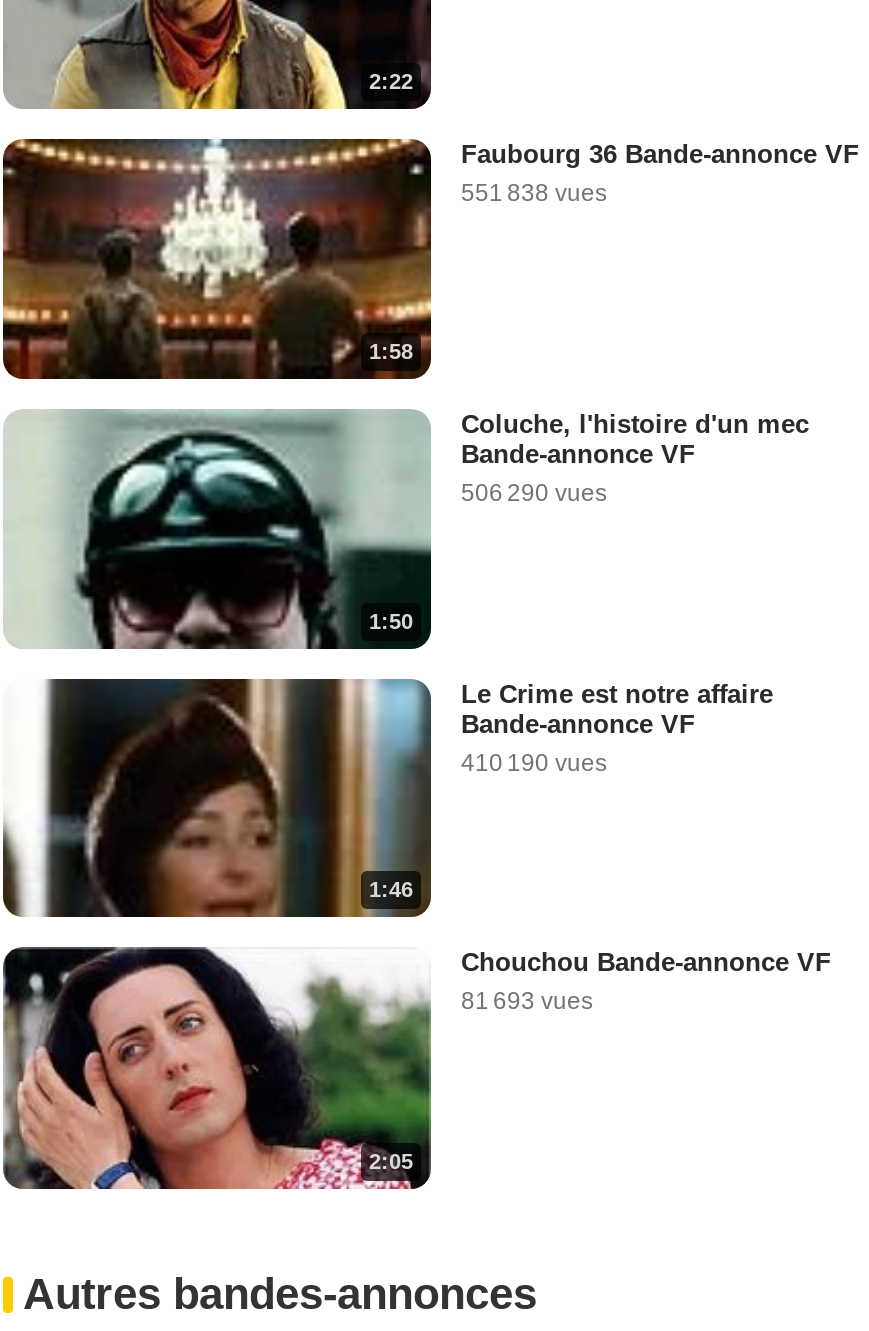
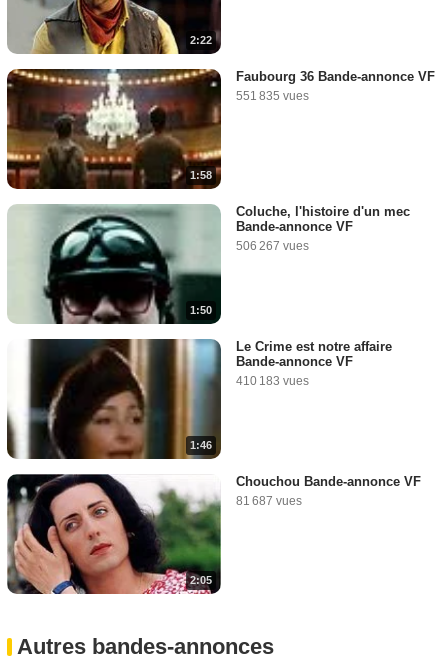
- 551 838 vues
+ 551 835 vues

- 506 290 vues
+ 506 267 vues

- 410 190 vues
+ 410 183 vues

- 81 693 vues
+ 81 687 vues
